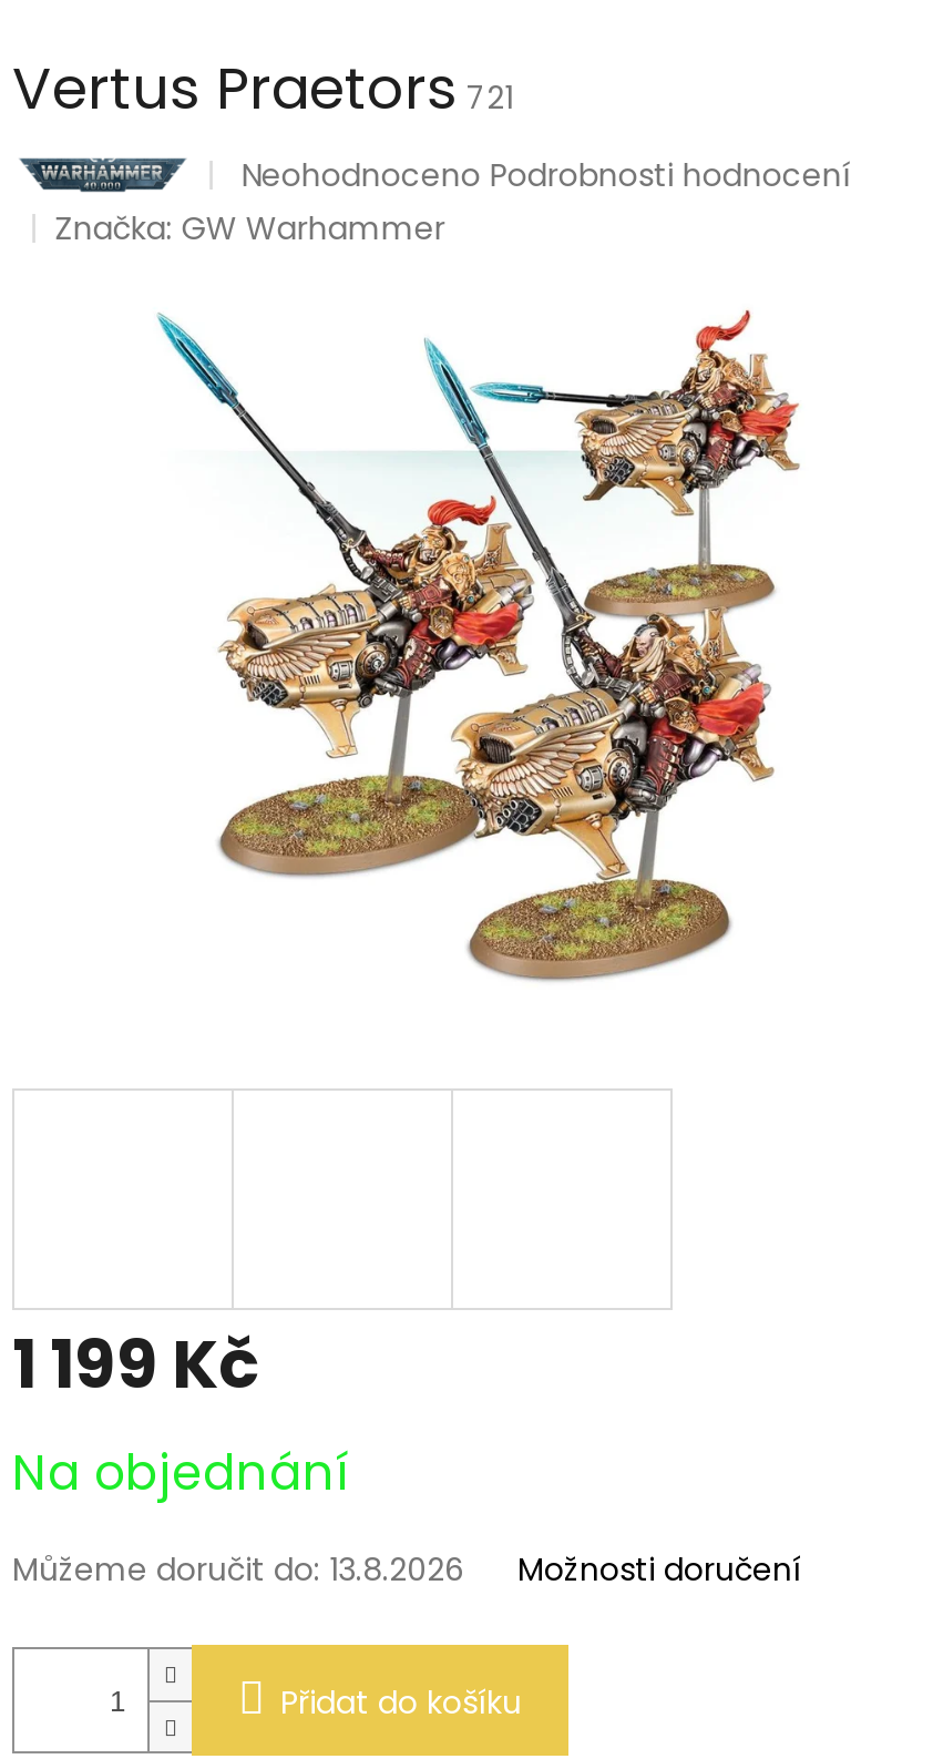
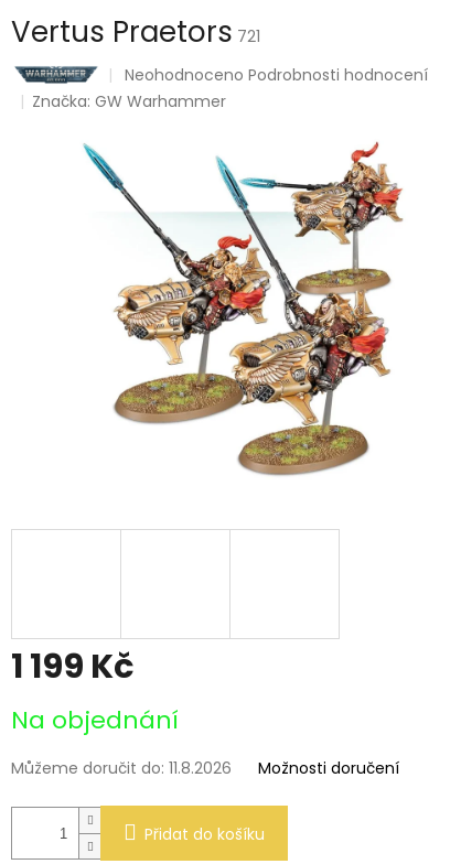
- Můžeme doručit do: 13.8.2026
+ Můžeme doručit do: 11.8.2026
